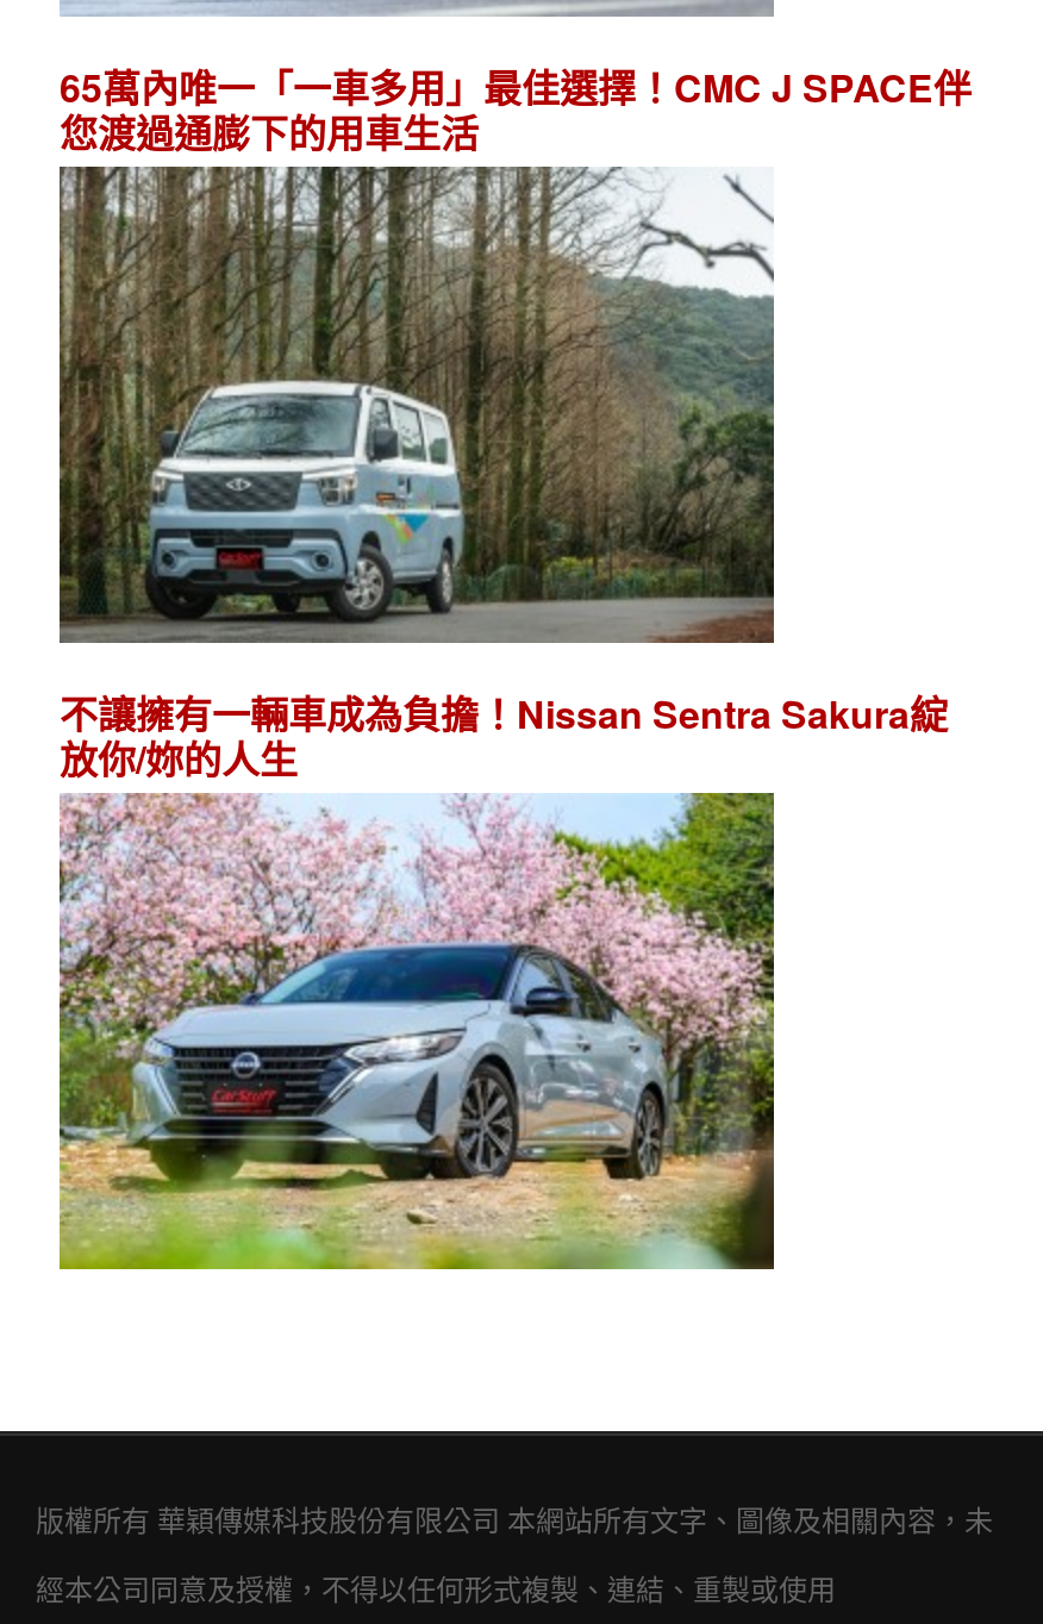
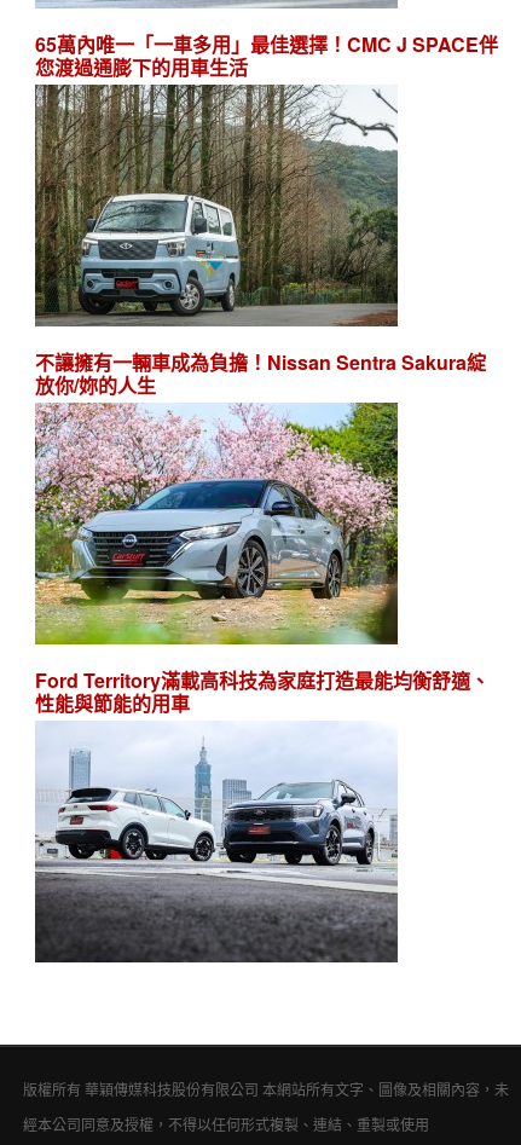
+ [image]

+ Ford Territory滿載高科技為家庭打造最能均衡舒適、
+ 性能與節能的用車
